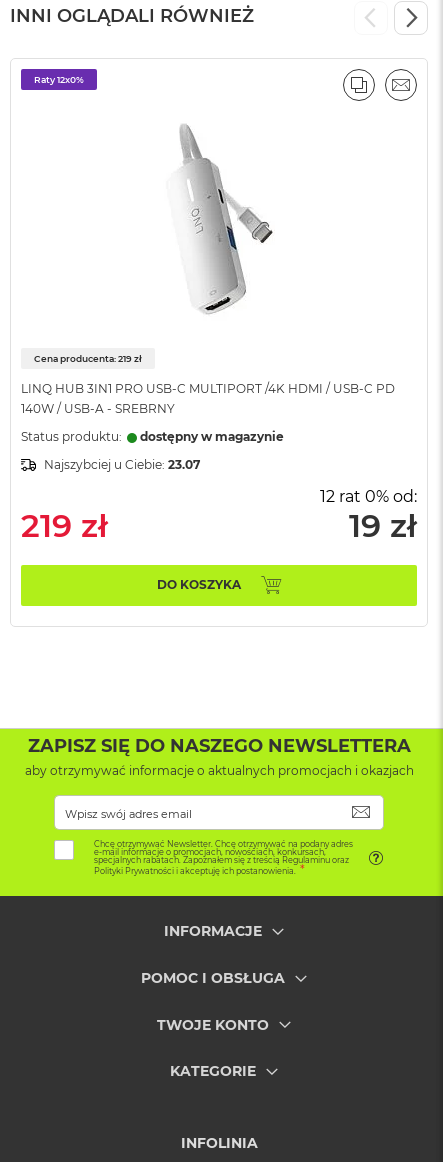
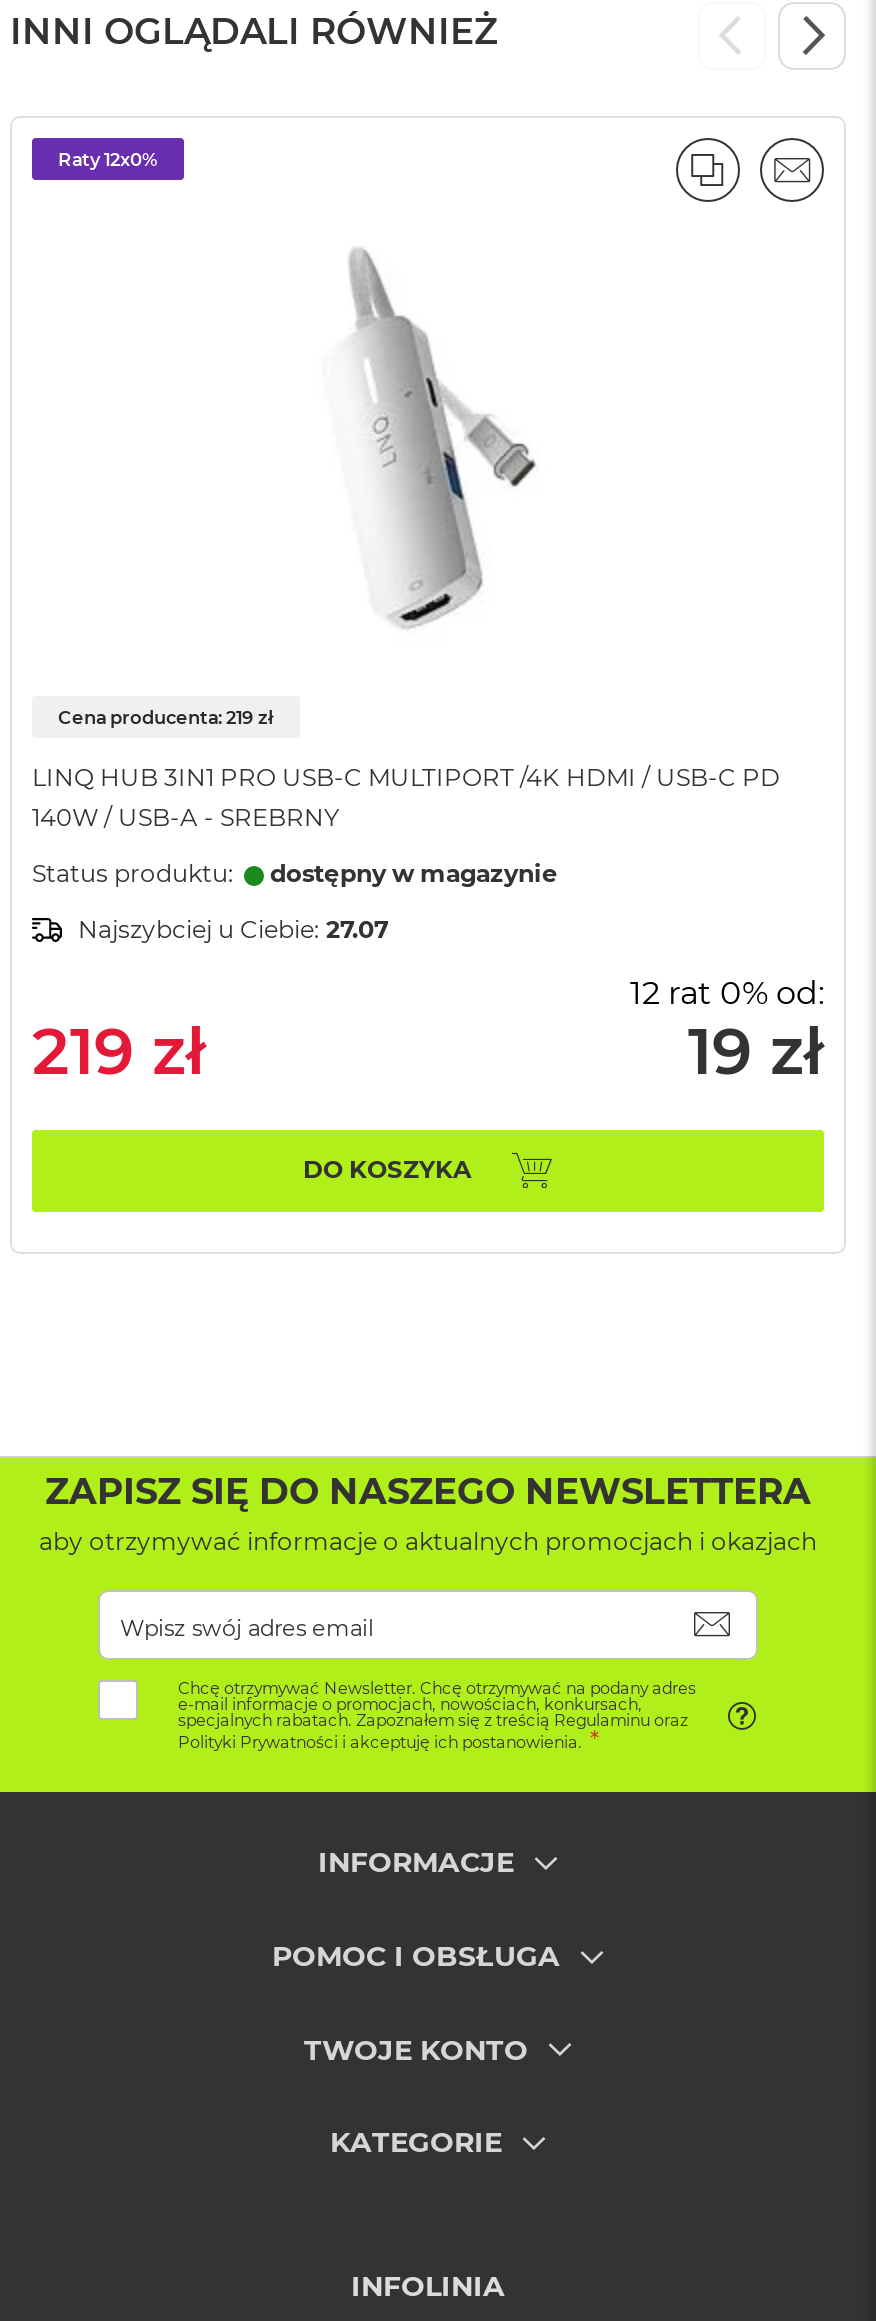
- Najszybciej u Ciebie: 23.07
+ Najszybciej u Ciebie: 27.07
